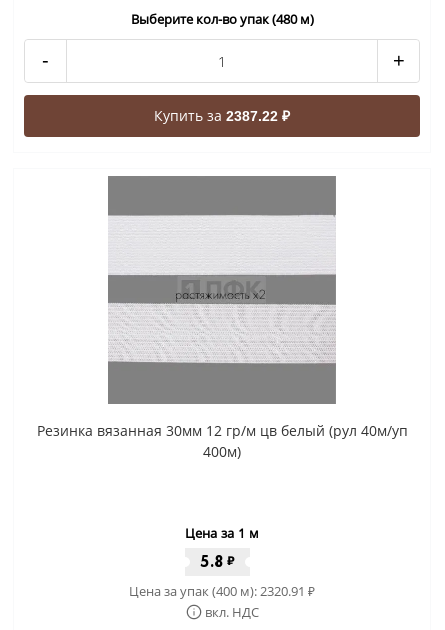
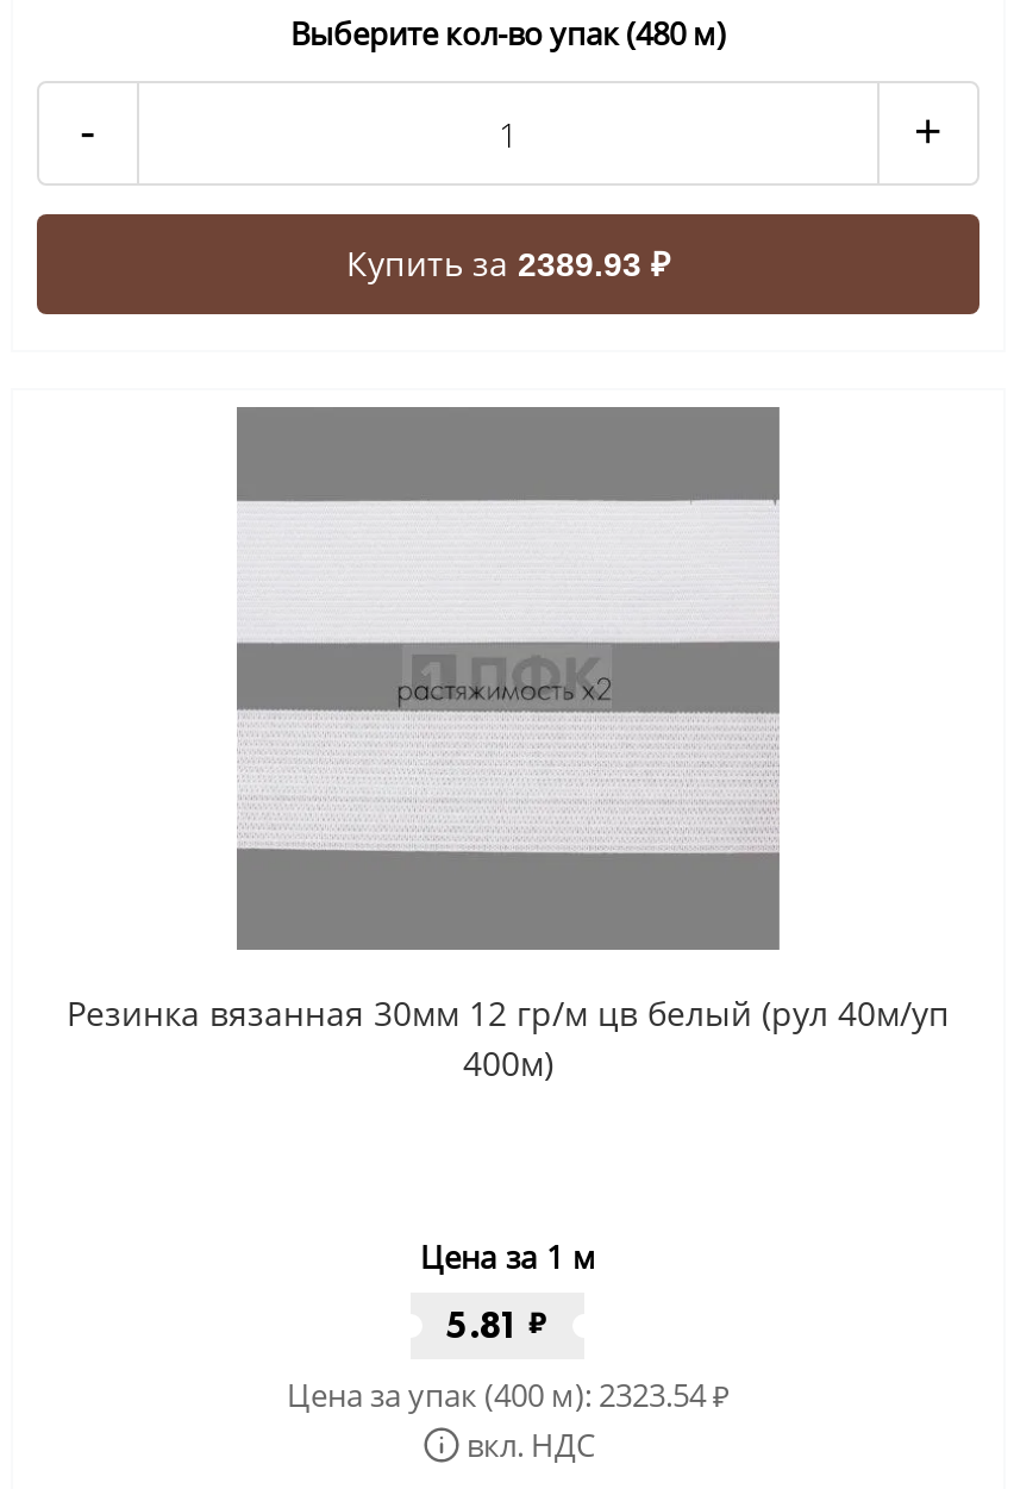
- Купить за 2387.22 ₽
+ Купить за 2389.93 ₽

- 5.8 ₽
+ 5.81 ₽

- Цена за упак (400 м): 2320.91₽
+ Цена за упак (400 м): 2323.54₽
